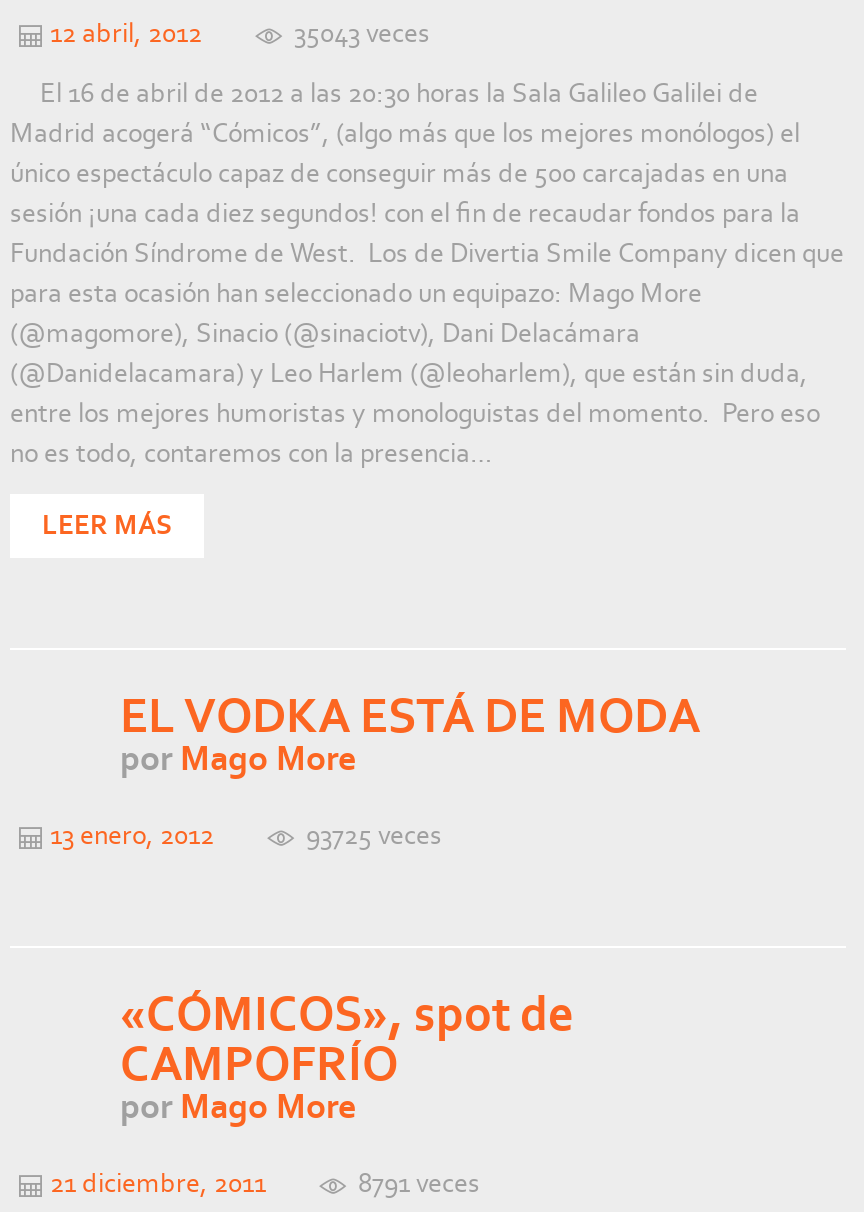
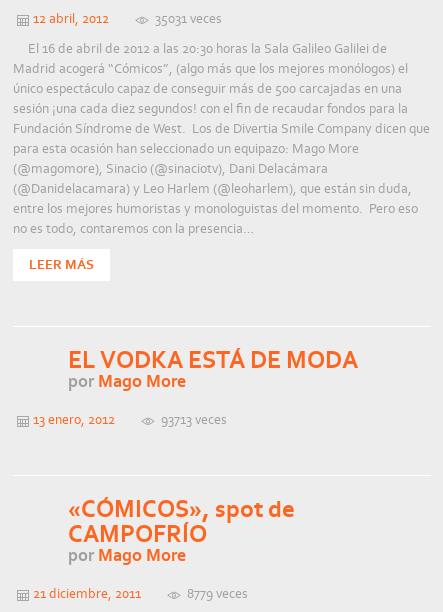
- 35043 veces
+ 35031 veces

- 93725 veces
+ 93713 veces

- 8791 veces
+ 8779 veces
